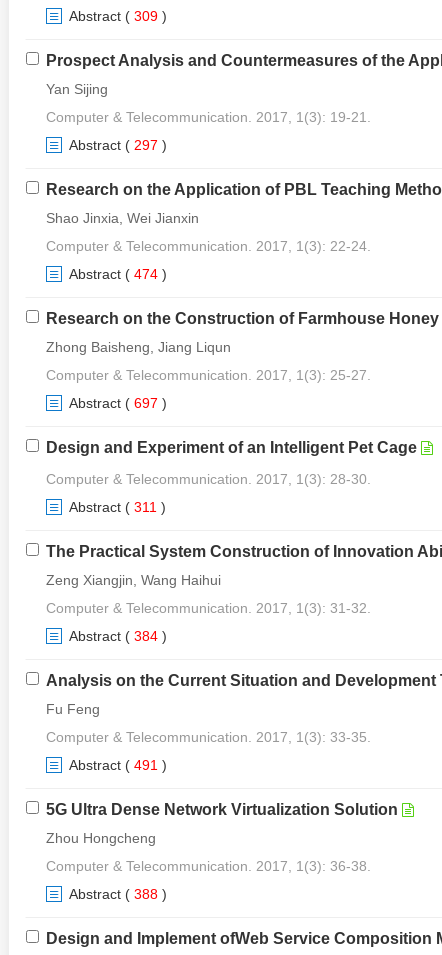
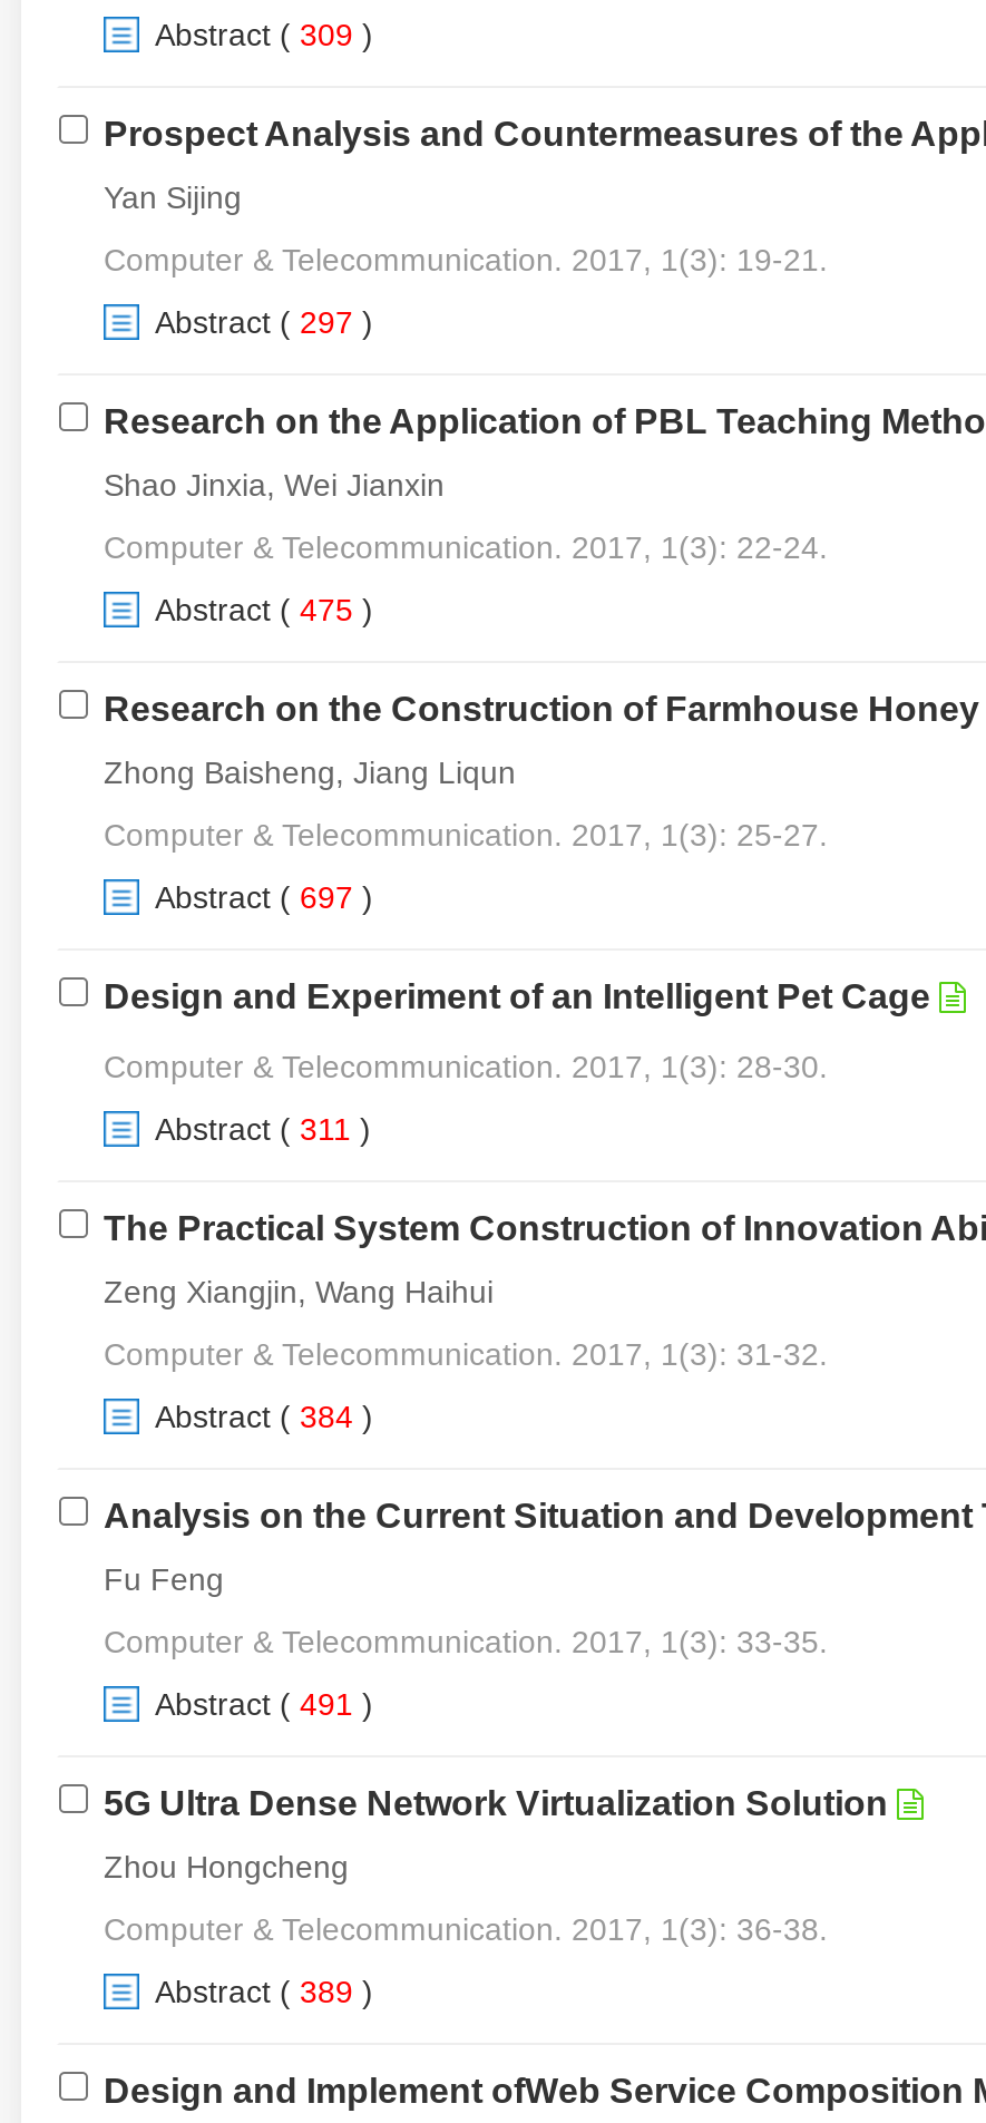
- Abstract ( 474)
+ Abstract ( 475)

- Abstract ( 388)
+ Abstract ( 389)
